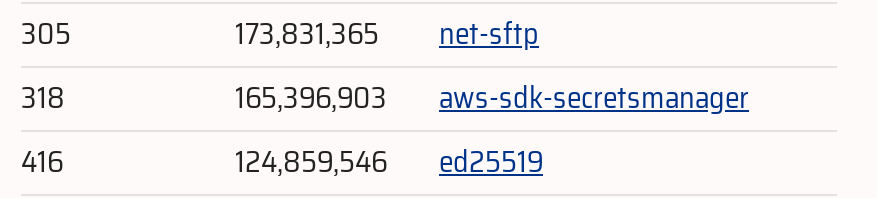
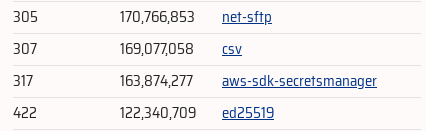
- 173,831,365 net-sftp
+ 170,766,853 net-sftp

- 318
- 165,396,903
+ 307
+ 169,077,058
+ csv
+ 317
+ 163,874,277

- 416
+ 422

- 124,859,546 ed25519
+ 122,340,709 ed25519
